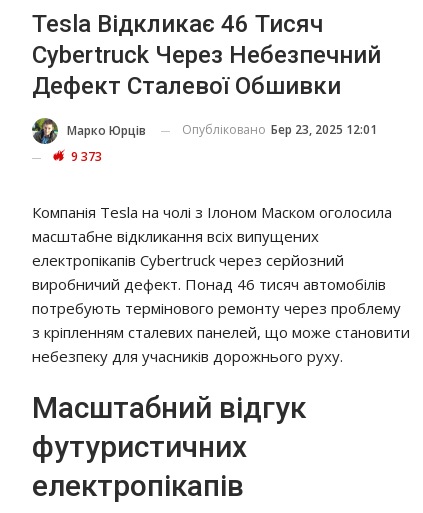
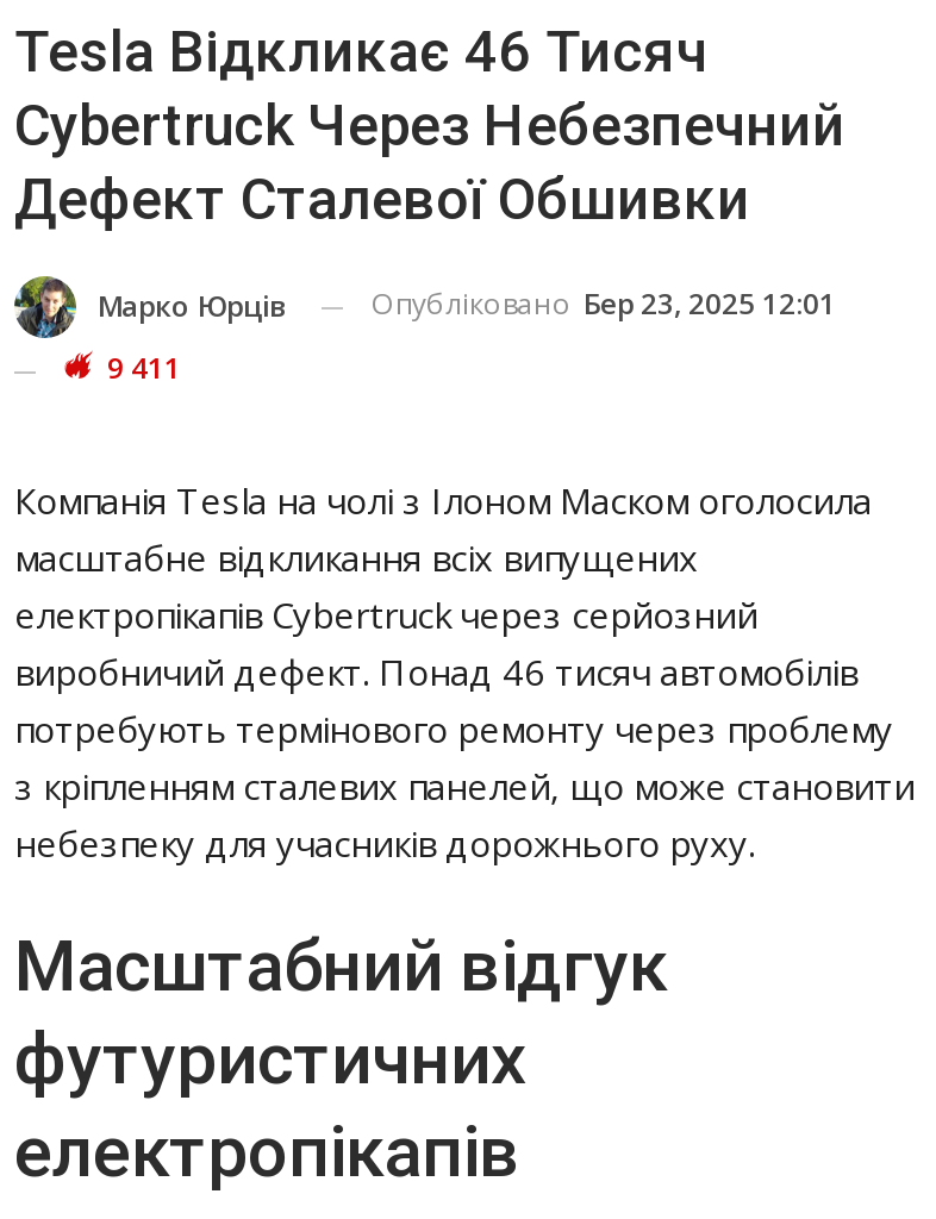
- 9 373
+ 9 411
